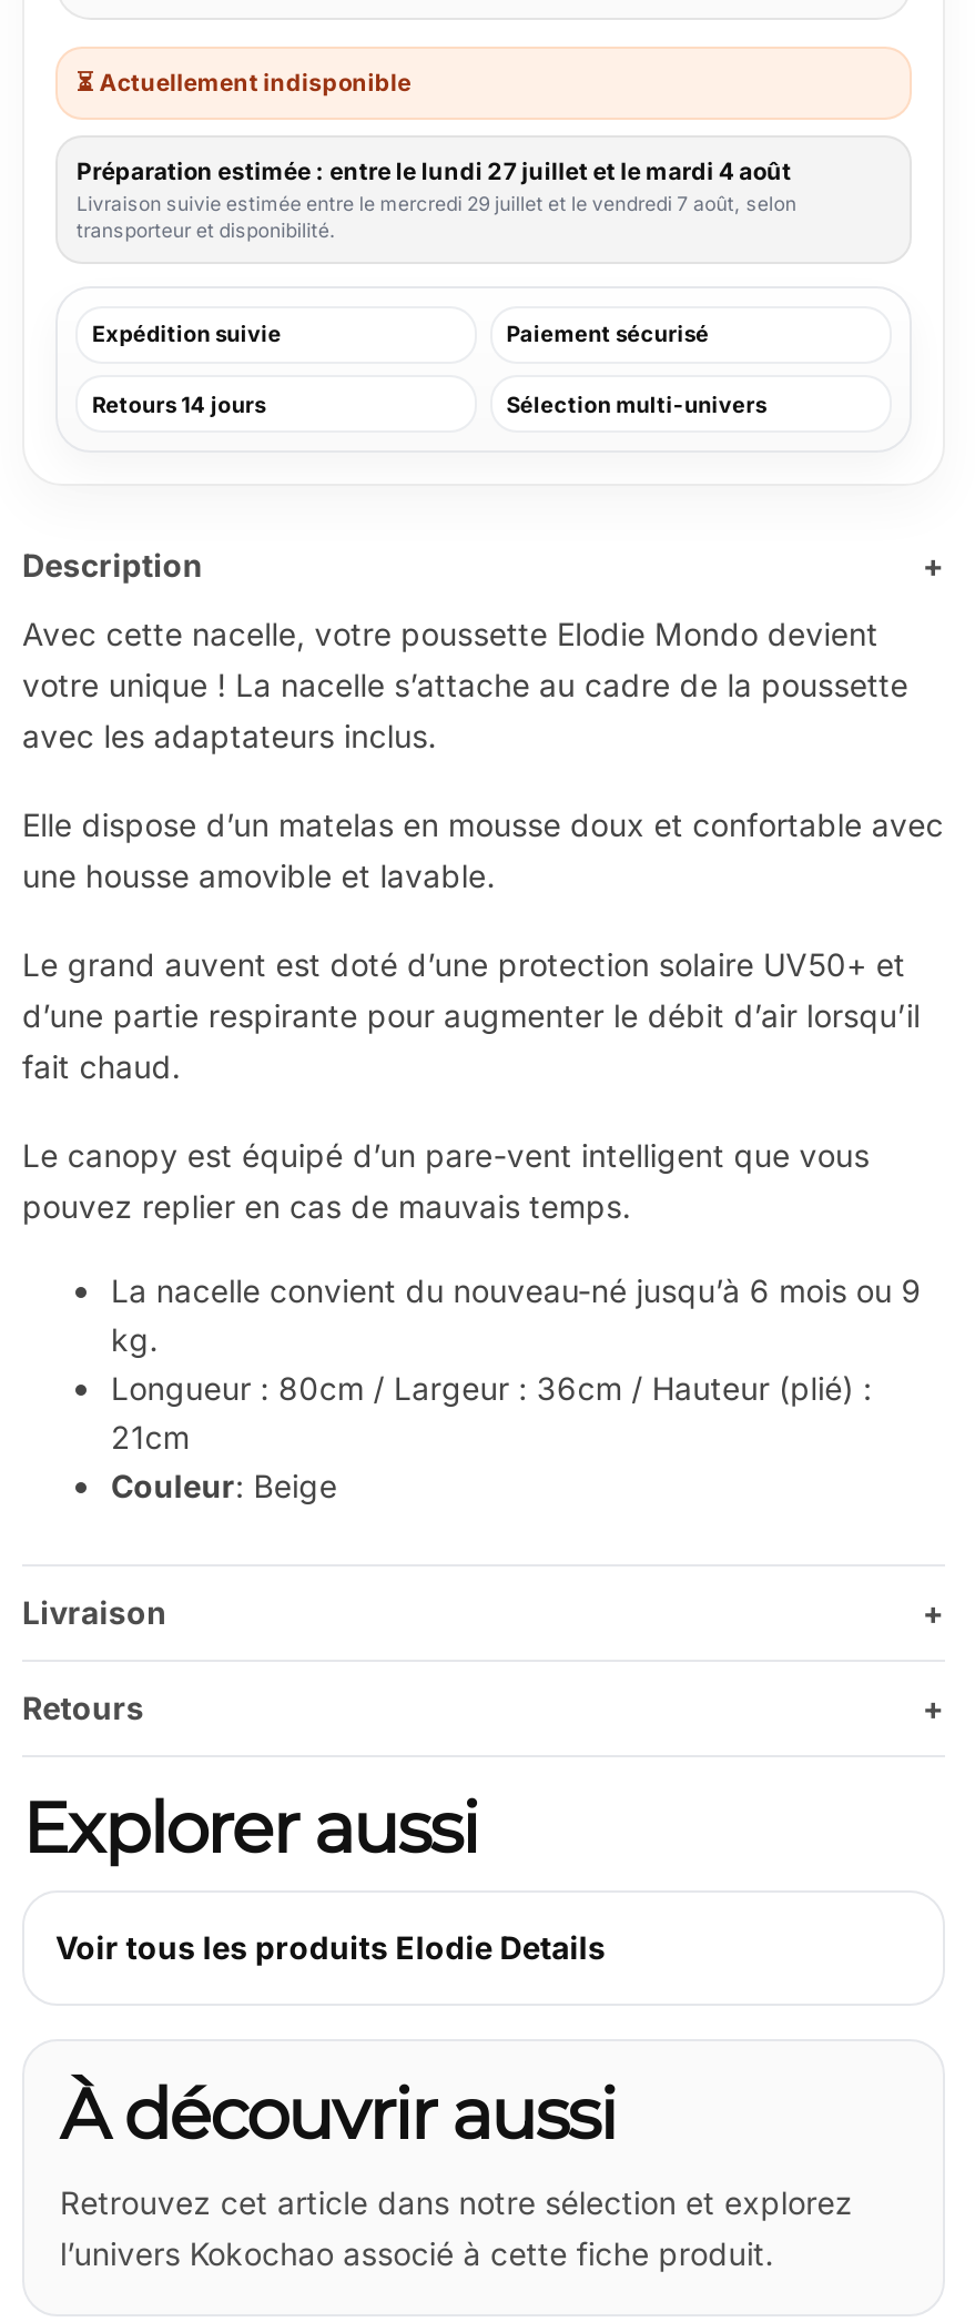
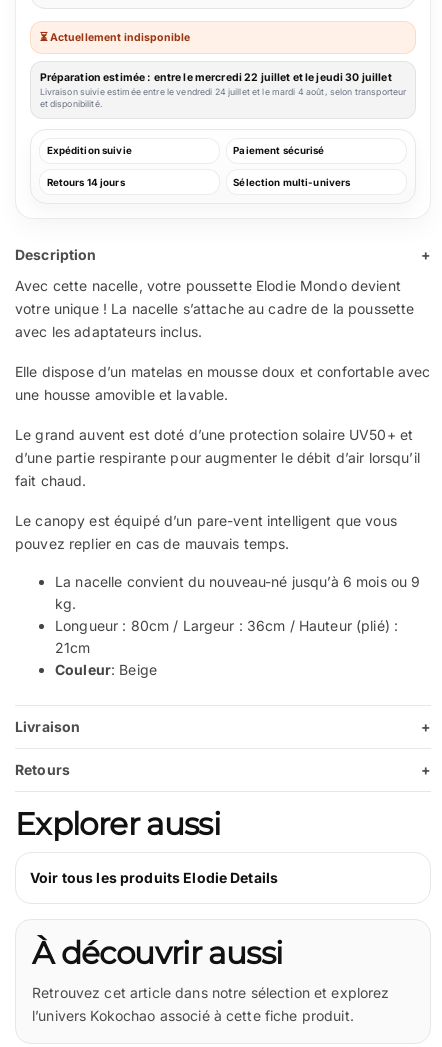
- Préparation estimée : entre le lundi 27 juillet et le mardi 4 août
- Livraison suivie estimée entre le mercredi 29 juillet et le vendredi 7 août, selon
- transporteur et disponibilité.
+ Préparation estimée : entre le mercredi 22 juillet et le jeudi 30 juillet
+ Livraison suivie estimée entre le vendredi 24 juillet et le mardi 4 août, selon transporteur
+ et disponibilité.
